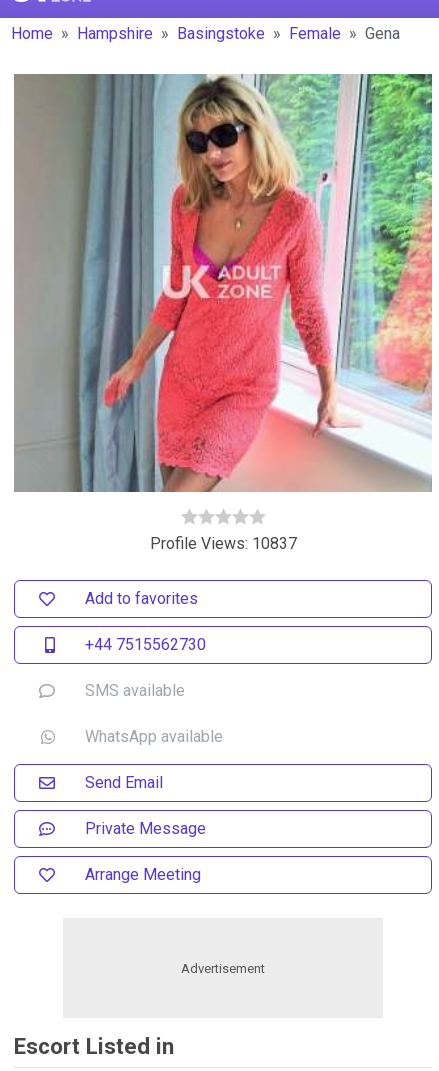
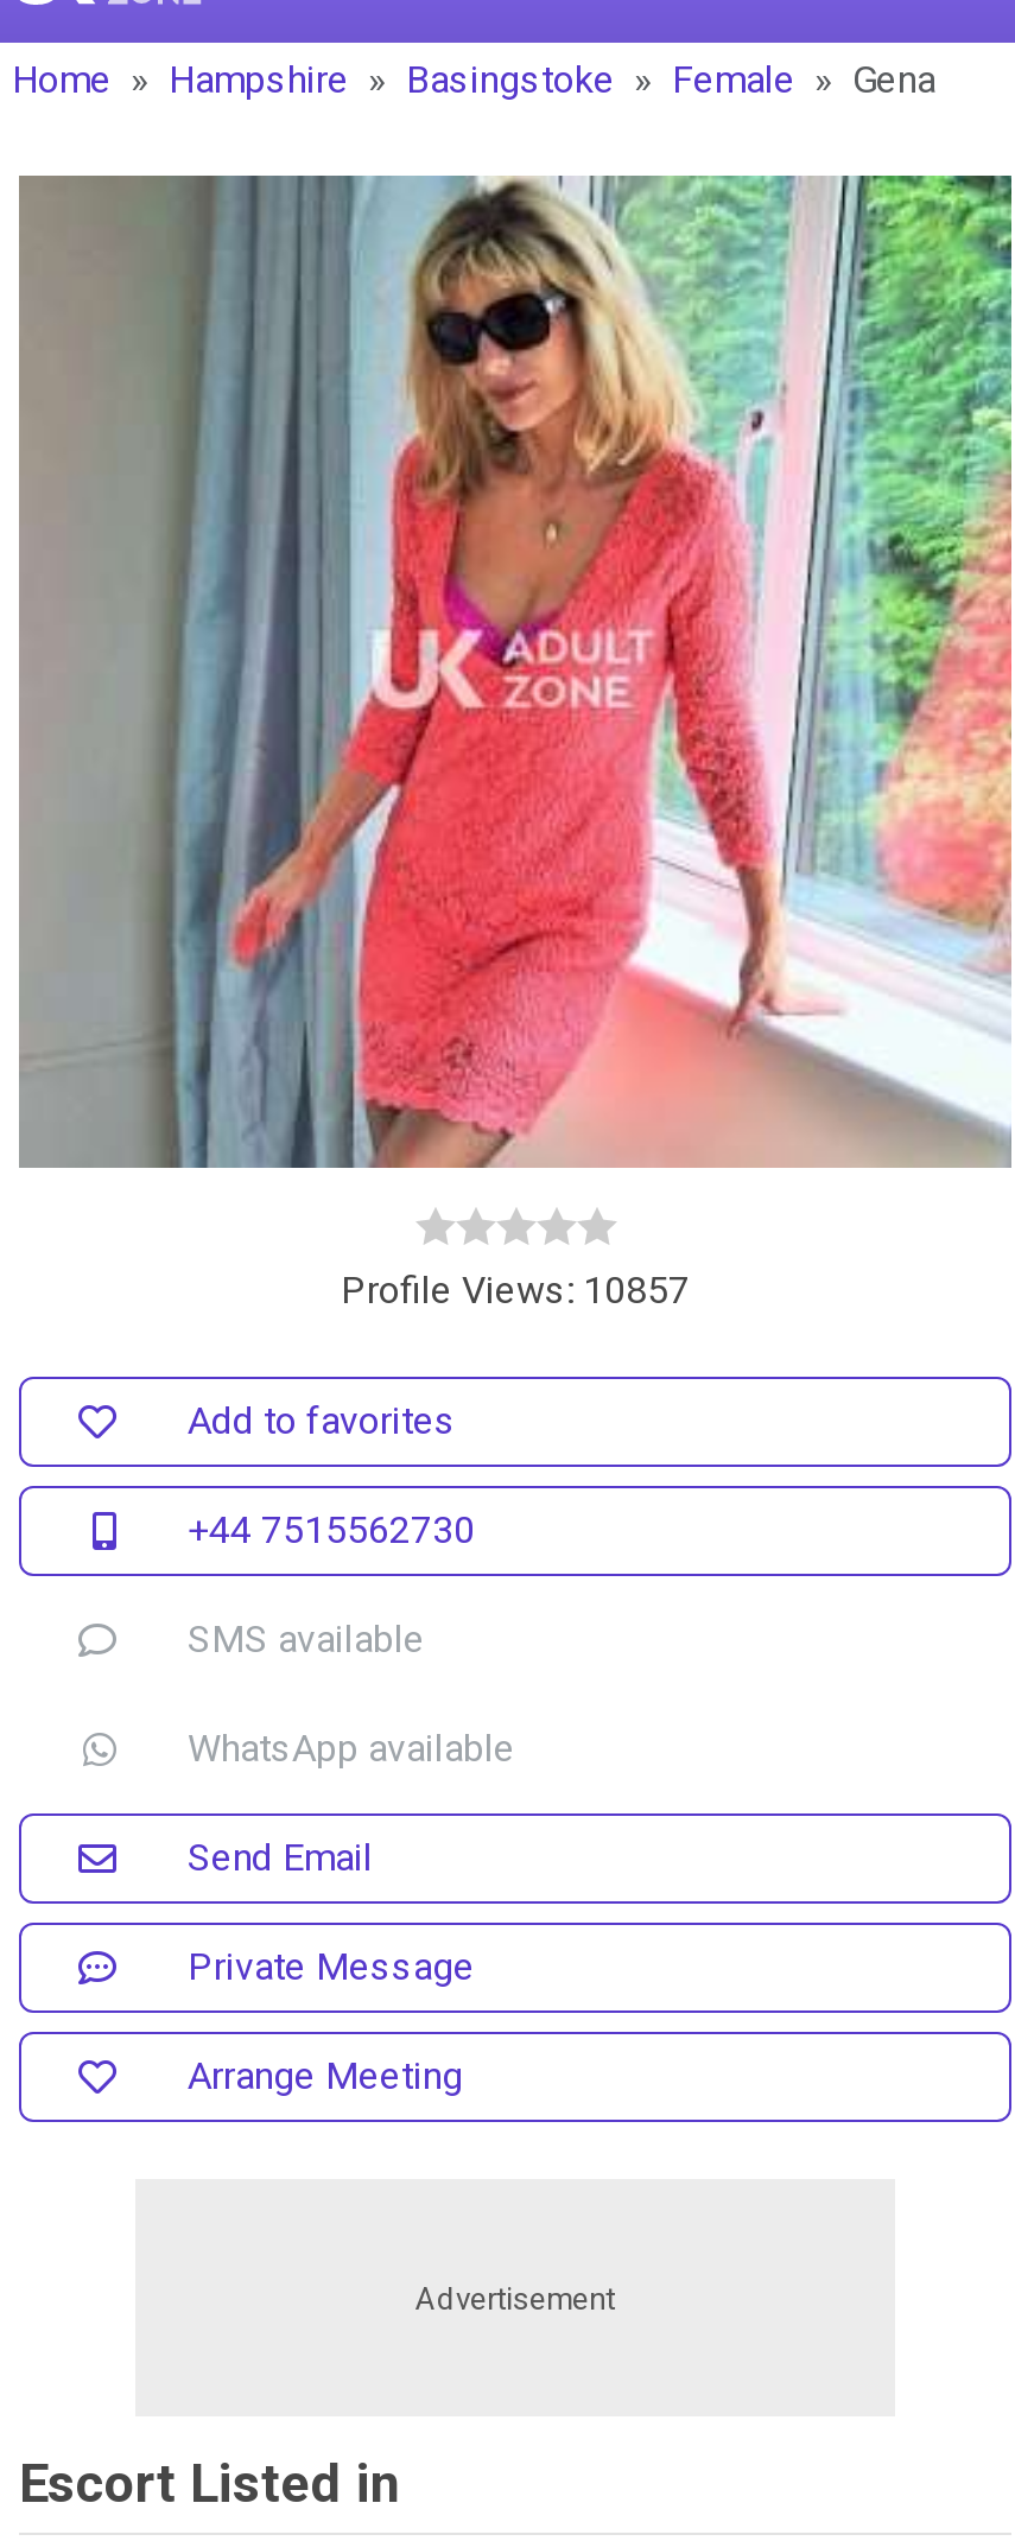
- Profile Views: 10837
+ Profile Views: 10857
